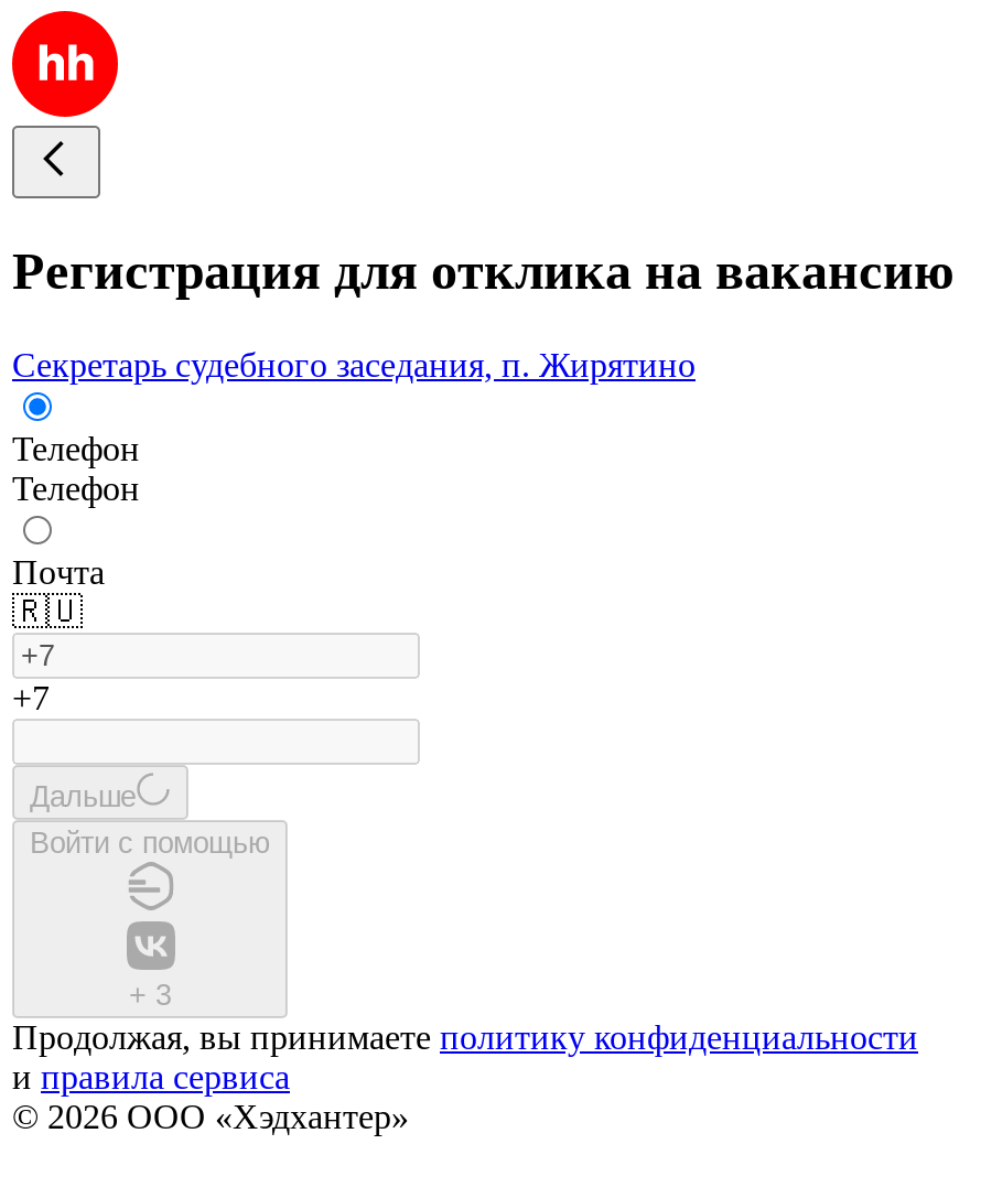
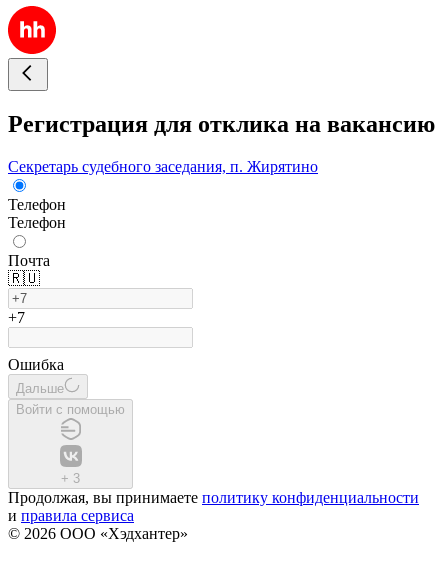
+ Ошибка
